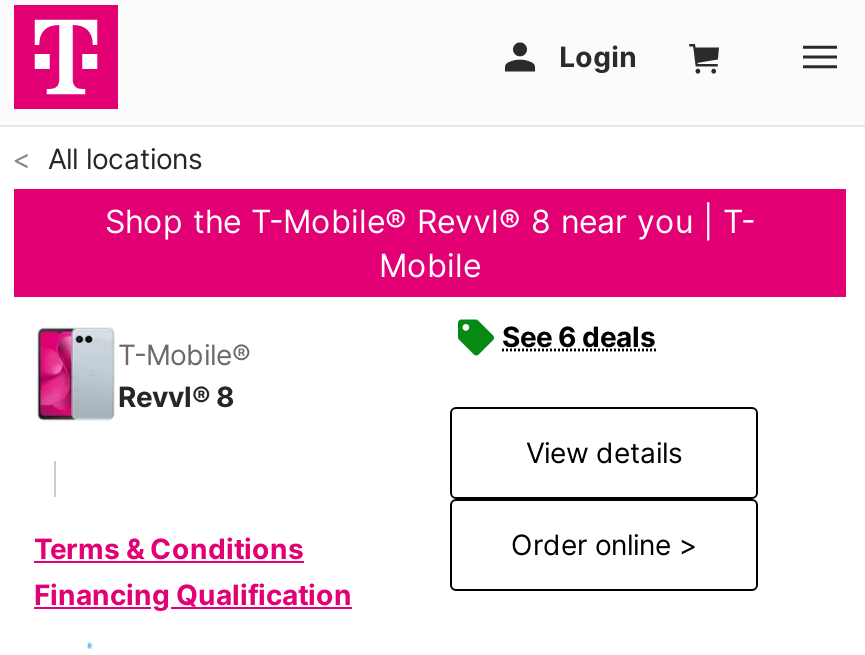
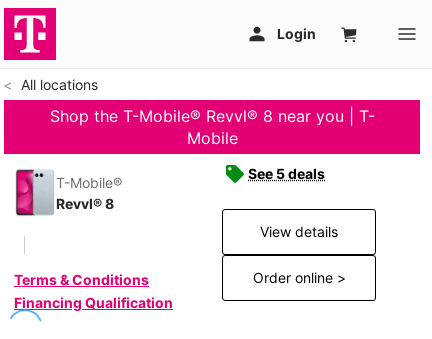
- See 6 deals
+ See 5 deals
